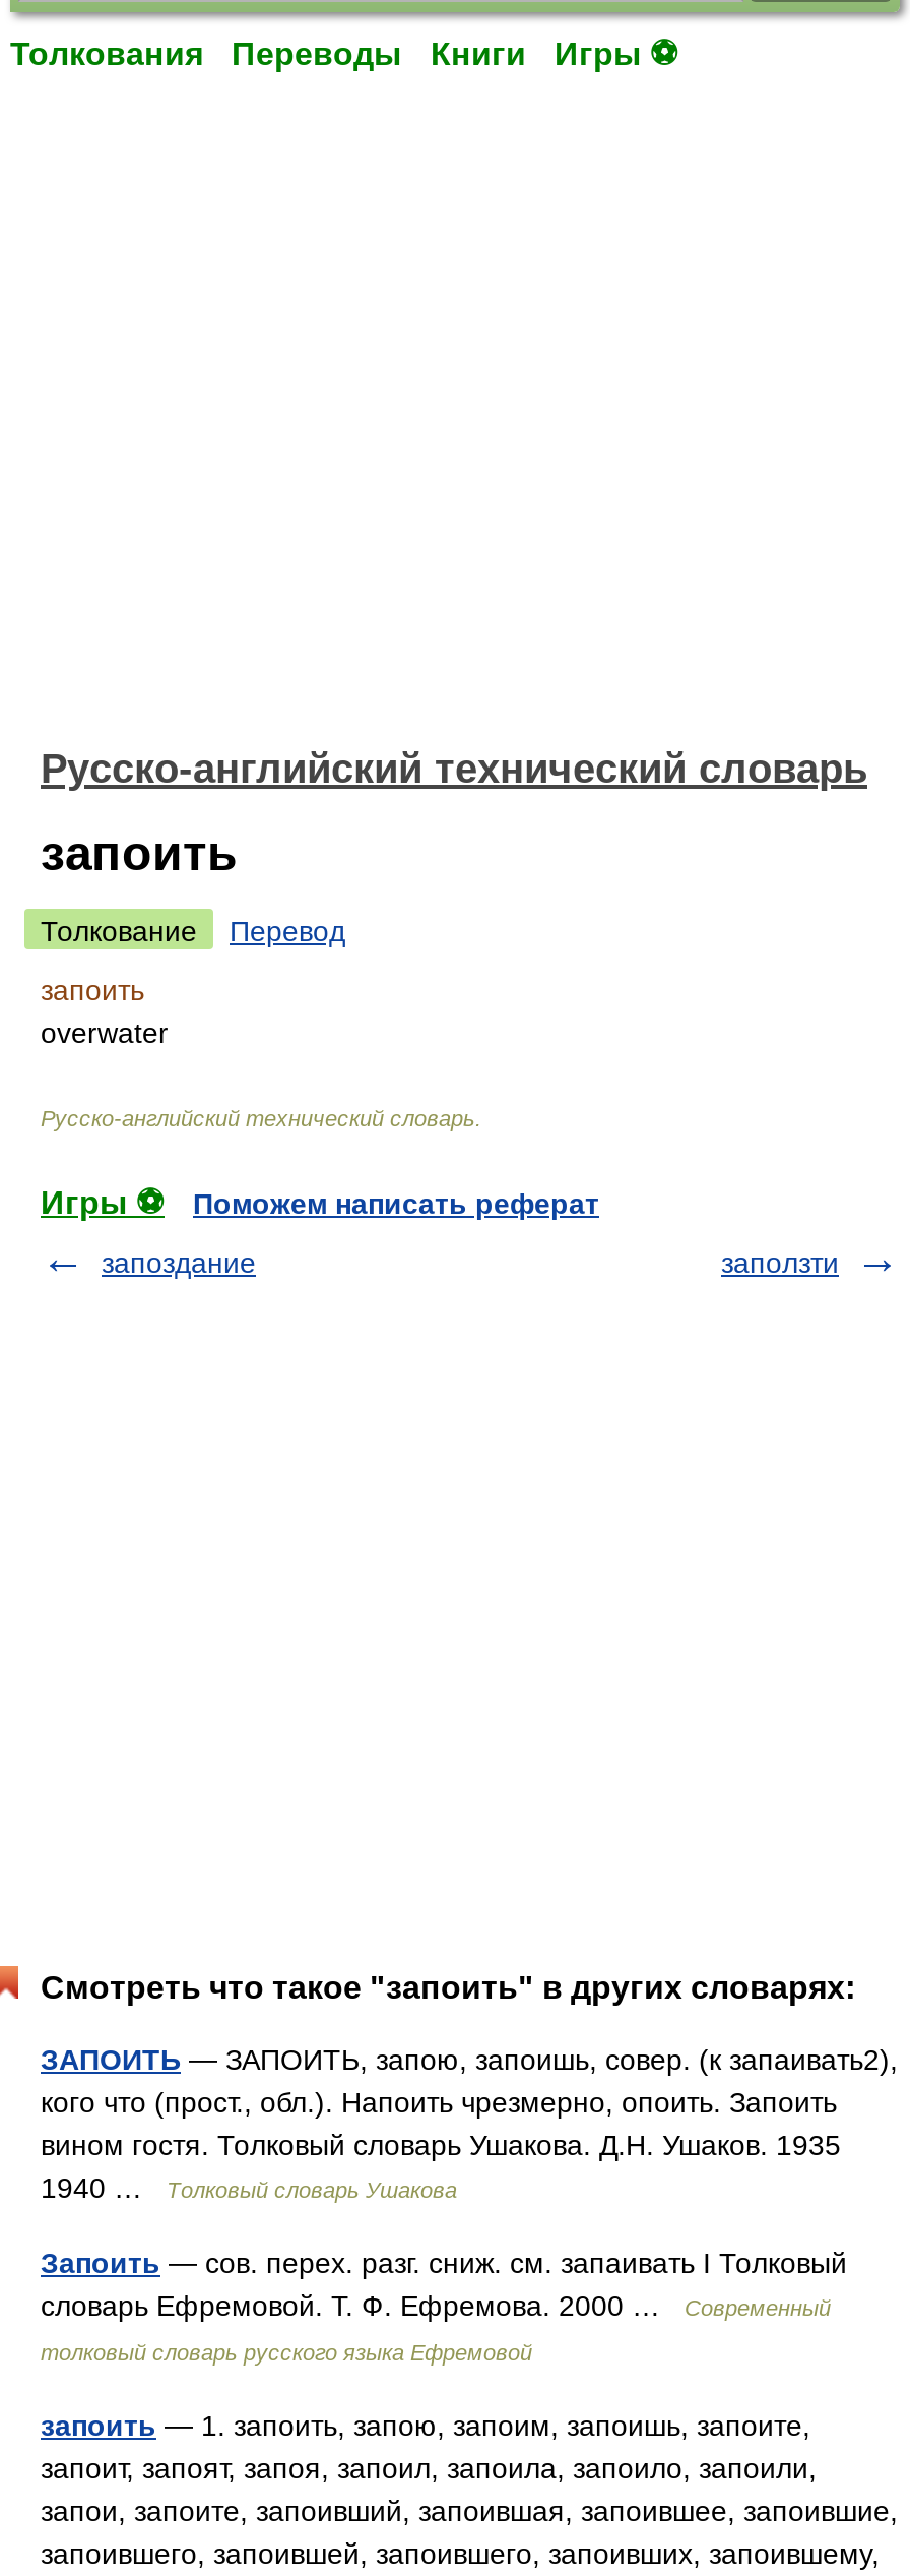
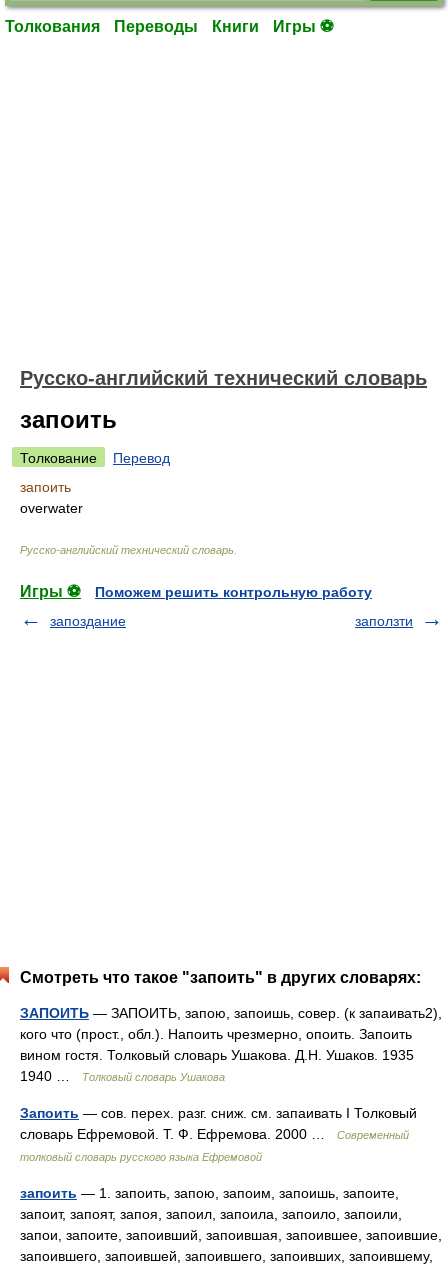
- Поможем написать реферат
+ Поможем решить контрольную работу
